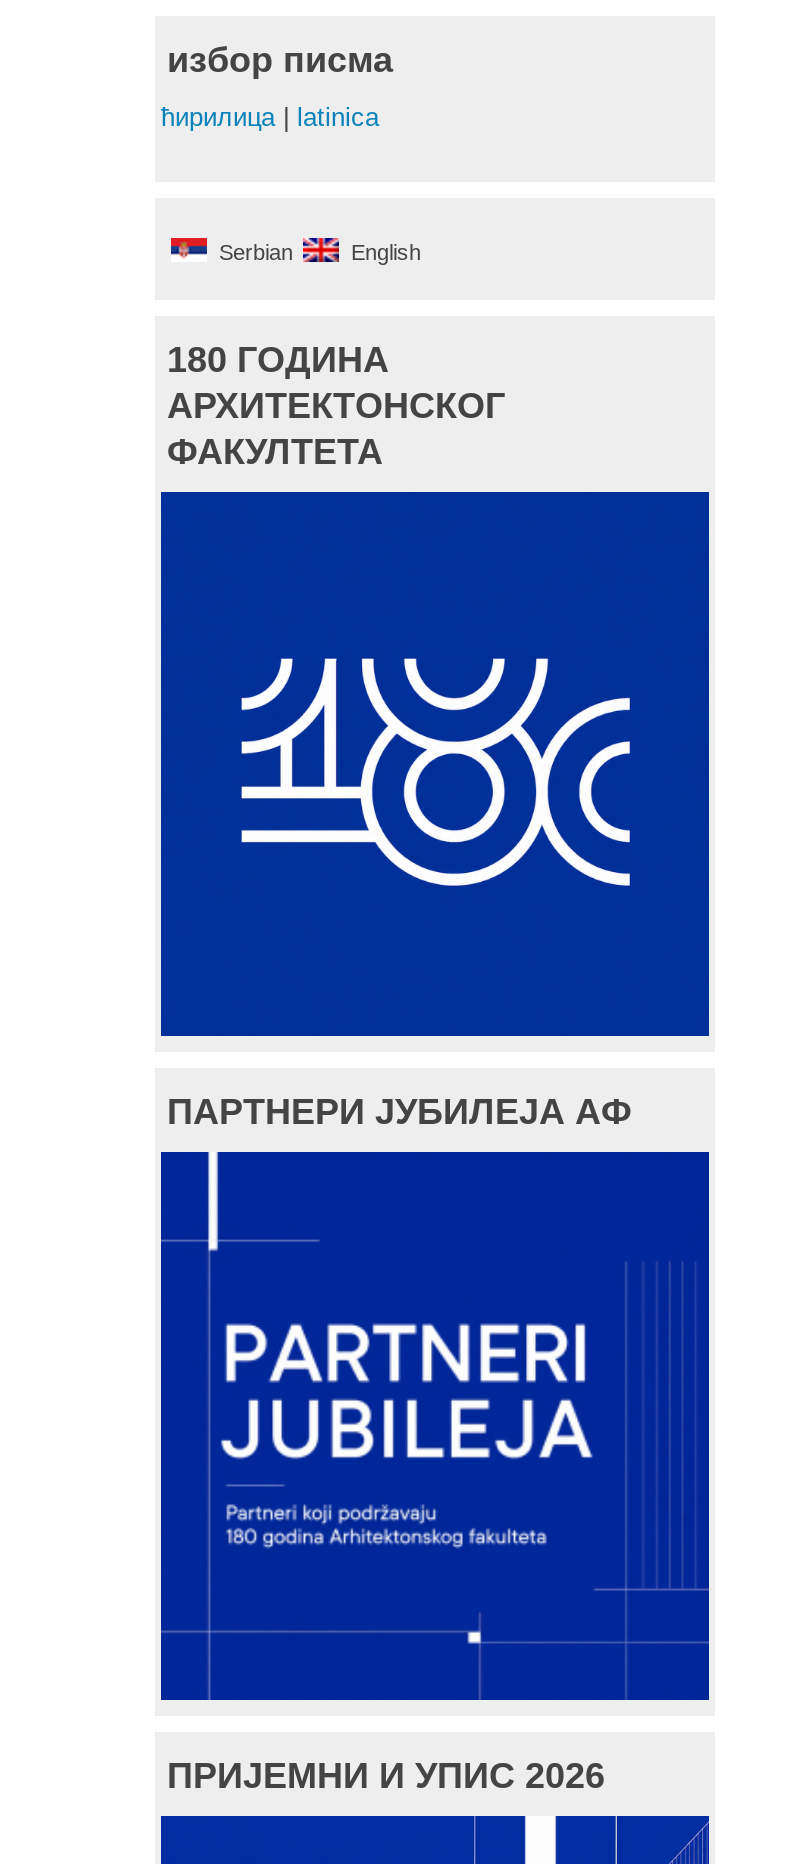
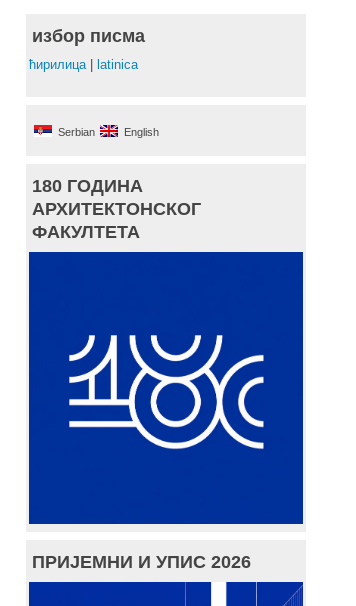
- ПАРТНЕРИ ЈУБИЛЕЈА АФ

- [image]
